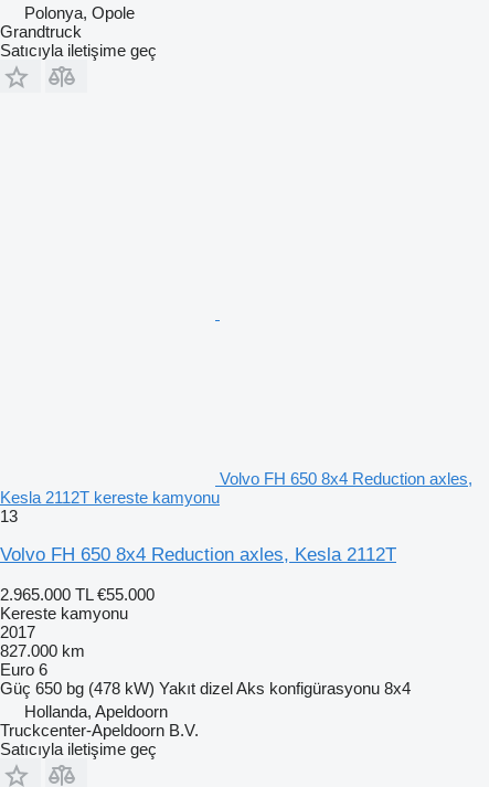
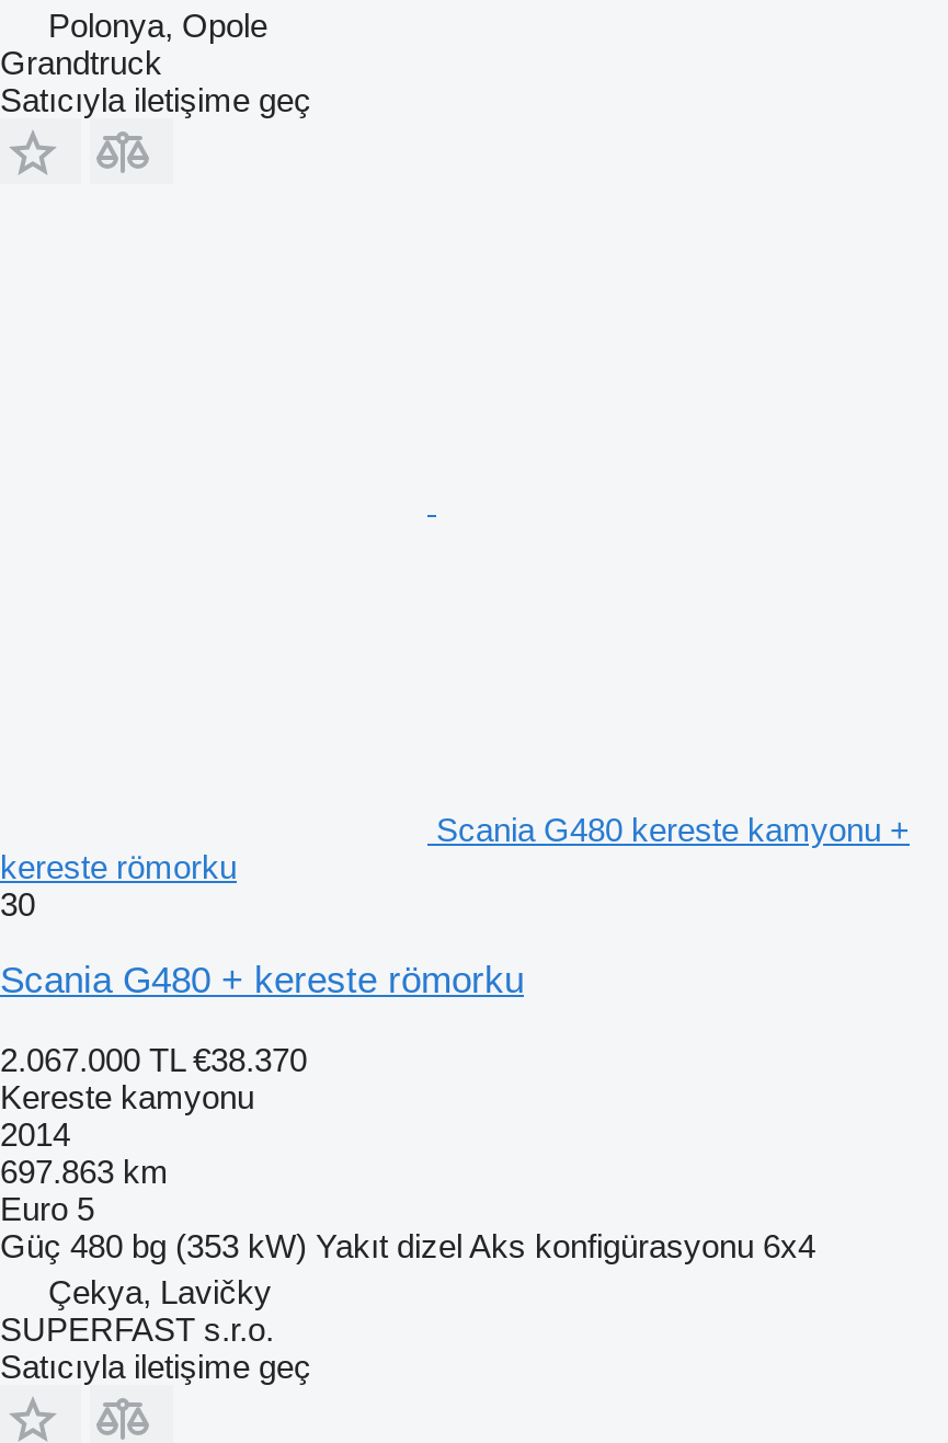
- Volvo FH 650 8x4 Reduction axles,
- Kesla 2112T kereste kamyonu
- 13
+ Scania G480 kereste kamyonu +
+ kereste römorku
+ 30

- Volvo FH 650 8x4 Reduction axles, Kesla 2112T
+ Scania G480 + kereste römorku

- 2.965.000 TL €55.000
+ 2.067.000 TL €38.370

- 2017
- 827.000 km
- Euro 6
- Güç 650 bg (478 kW) Yakıt dizel Aks konfigürasyonu 8x4
- Hollanda, Apeldoorn
- Truckcenter-Apeldoorn B.V.
+ 2014
+ 697.863 km
+ Euro 5
+ Güç 480 bg (353 kW) Yakıt dizel Aks konfigürasyonu 6x4
+ Çekya, Lavičky
+ SUPERFAST s.r.o.
